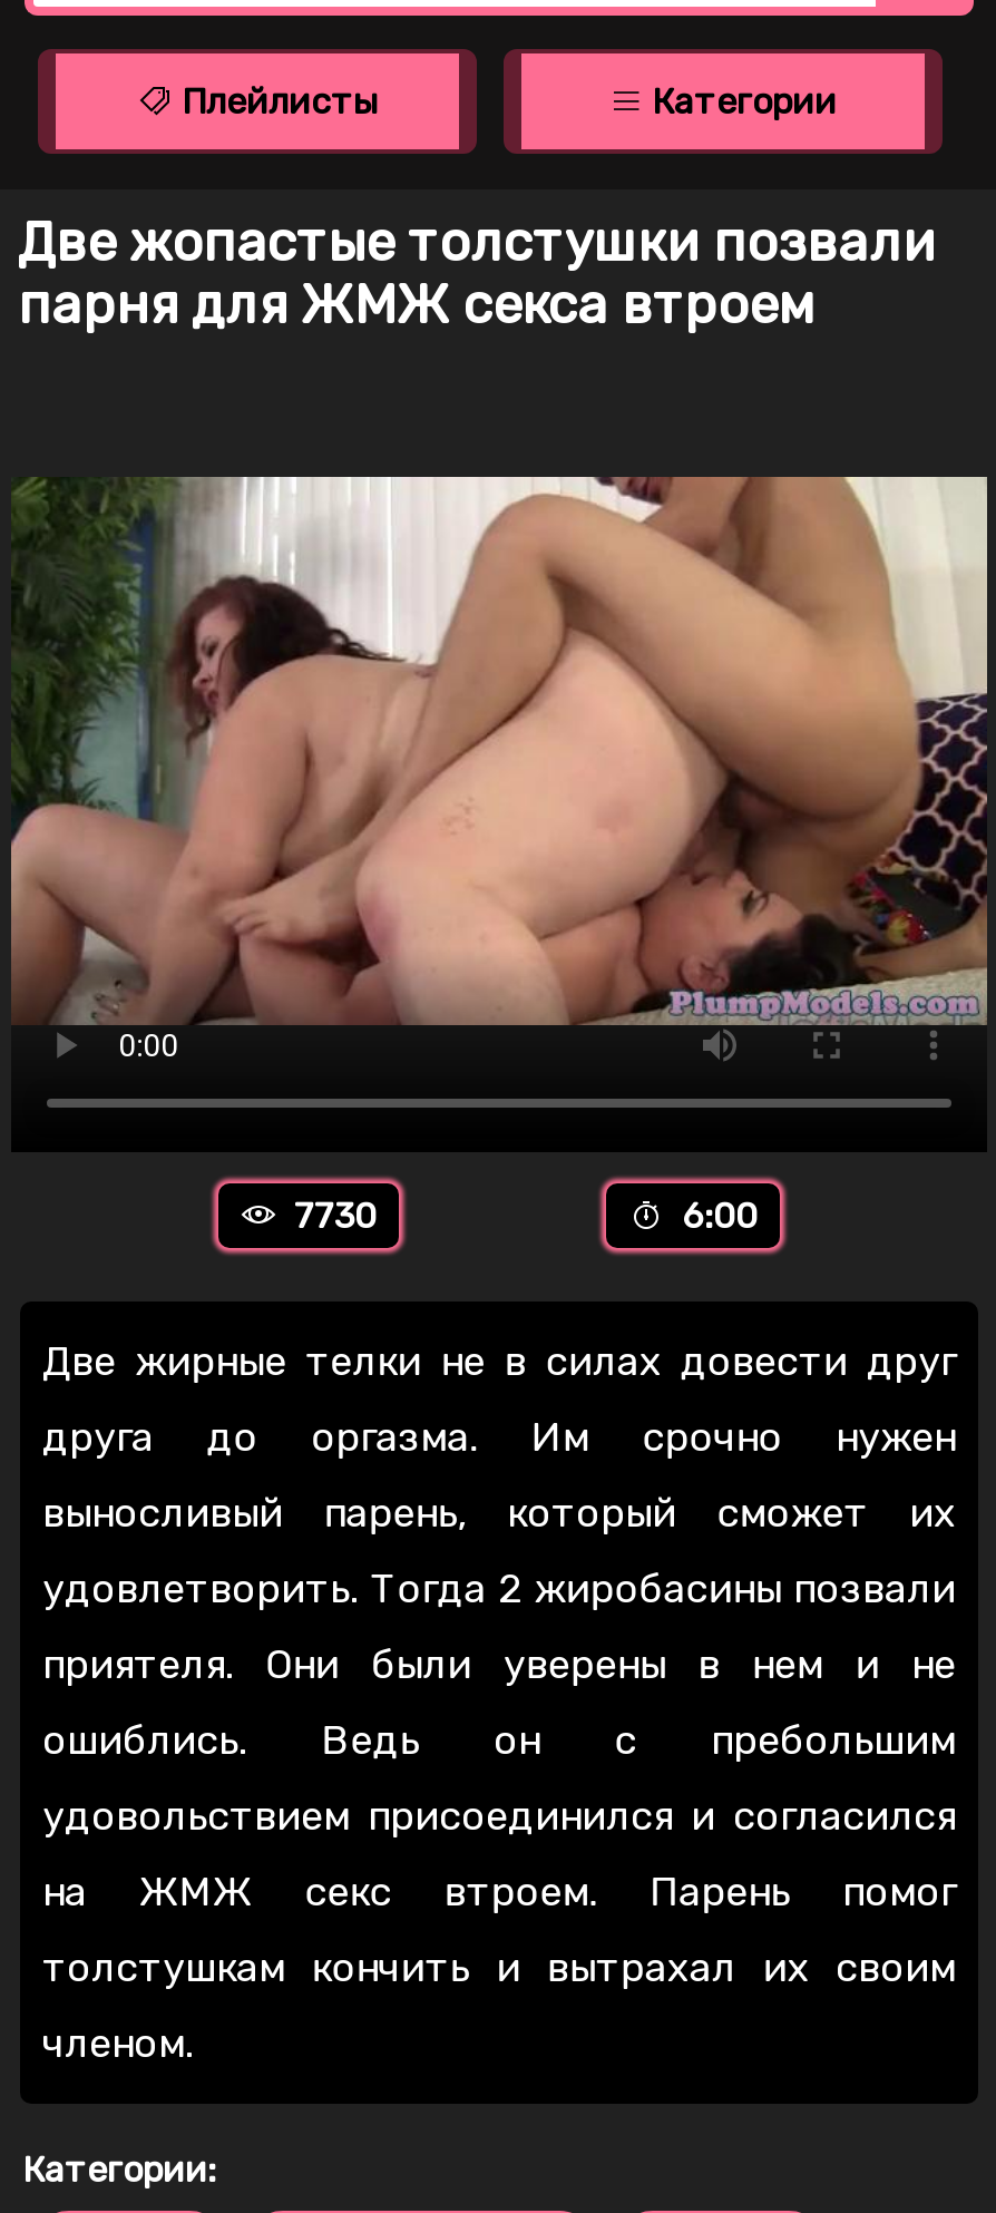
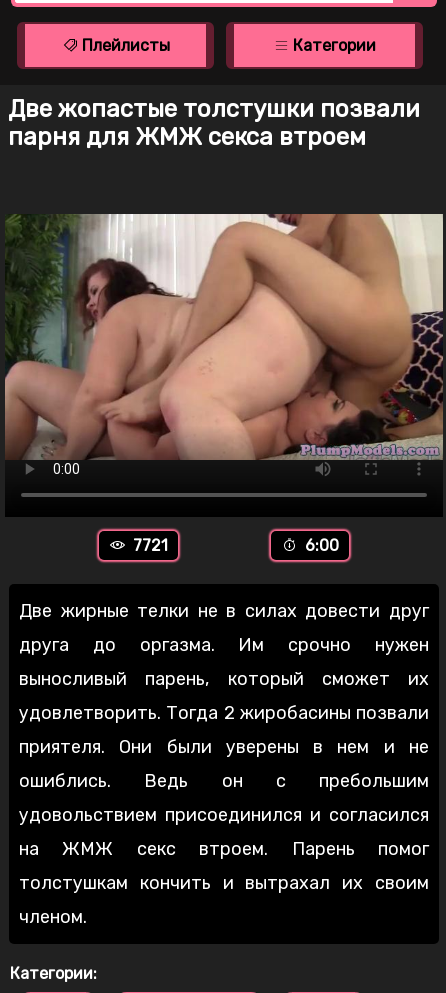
- 7730
+ 7721
